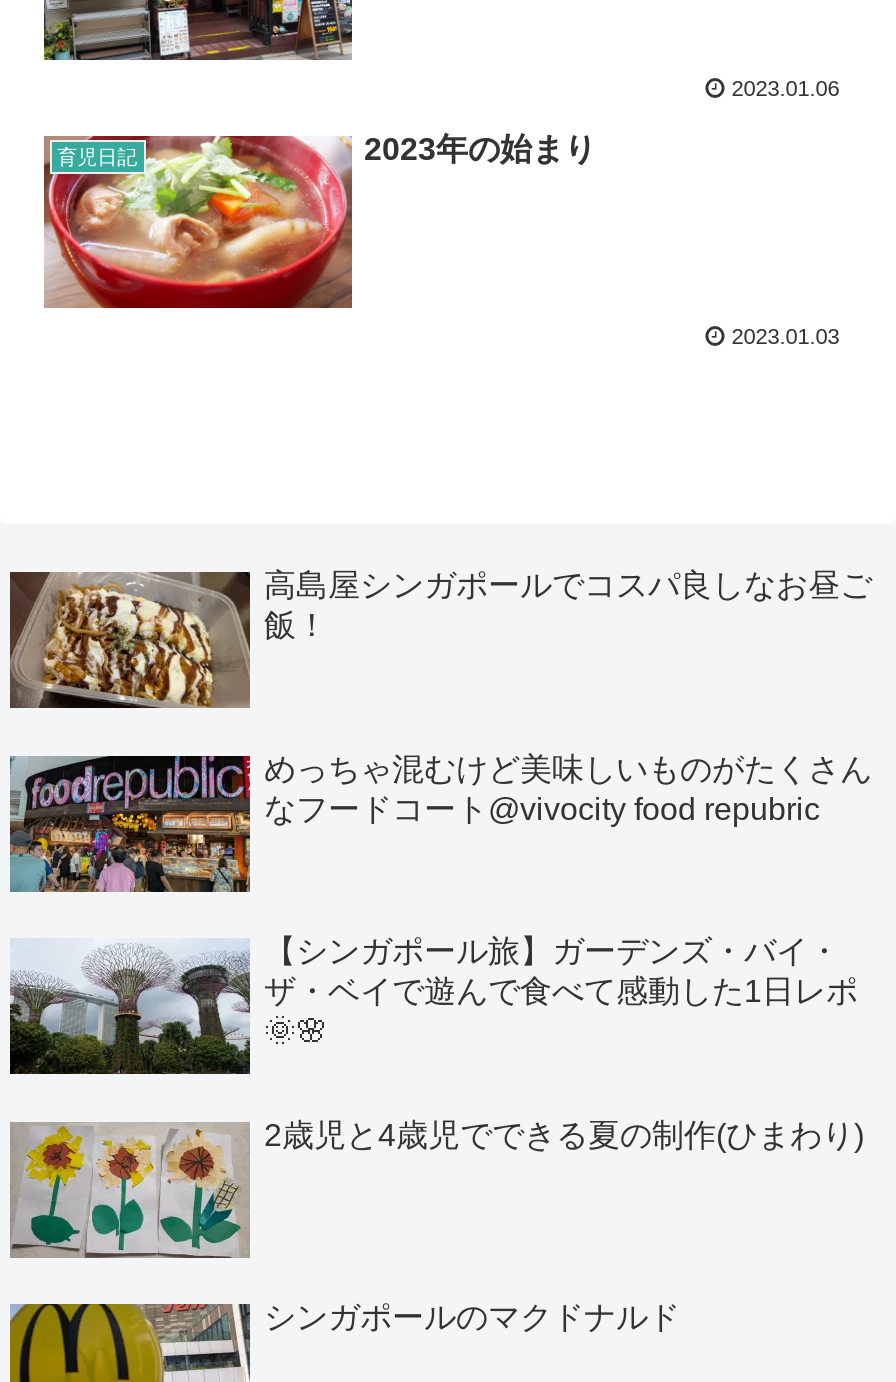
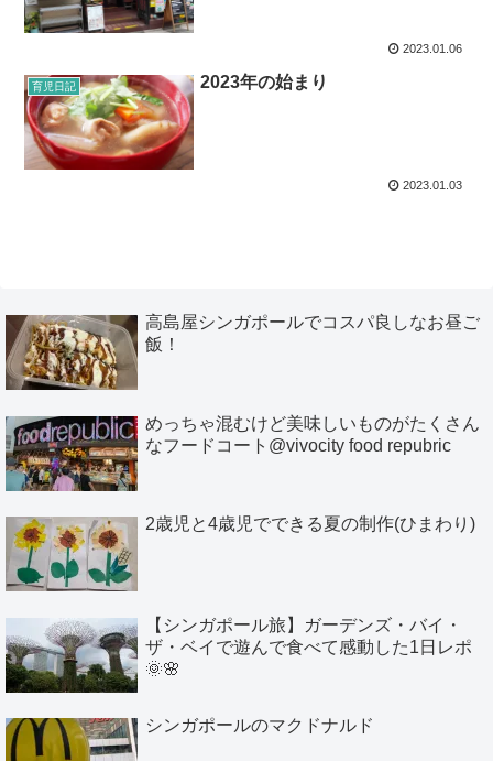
moved down: [image] | 【シンガポール旅】ガーデンズ・バイ・ | ザ・ベイで遊んで食べて感動した1日レポ

moved up: [image] | 2歳児と4歳児でできる夏の制作(ひまわり)
